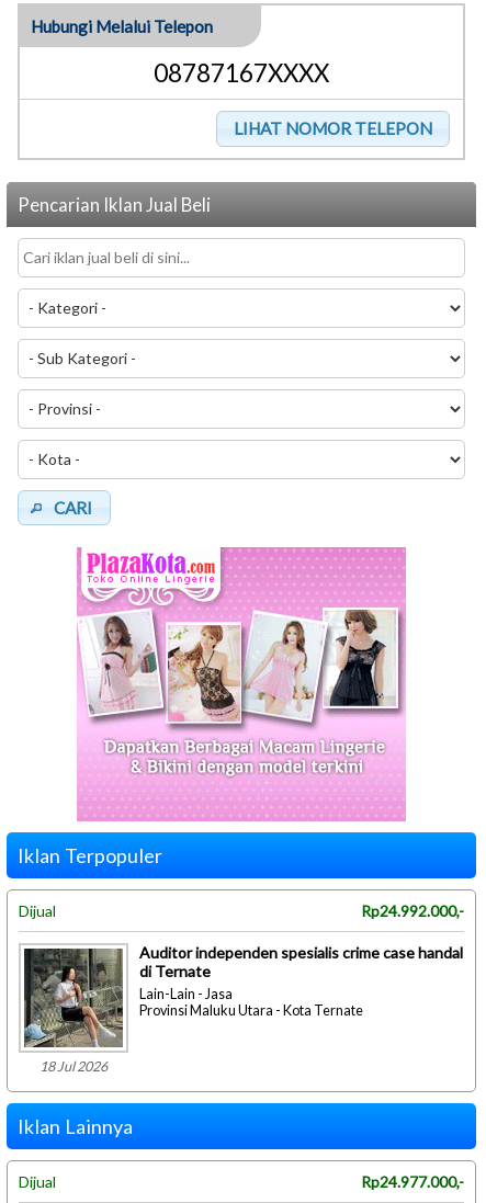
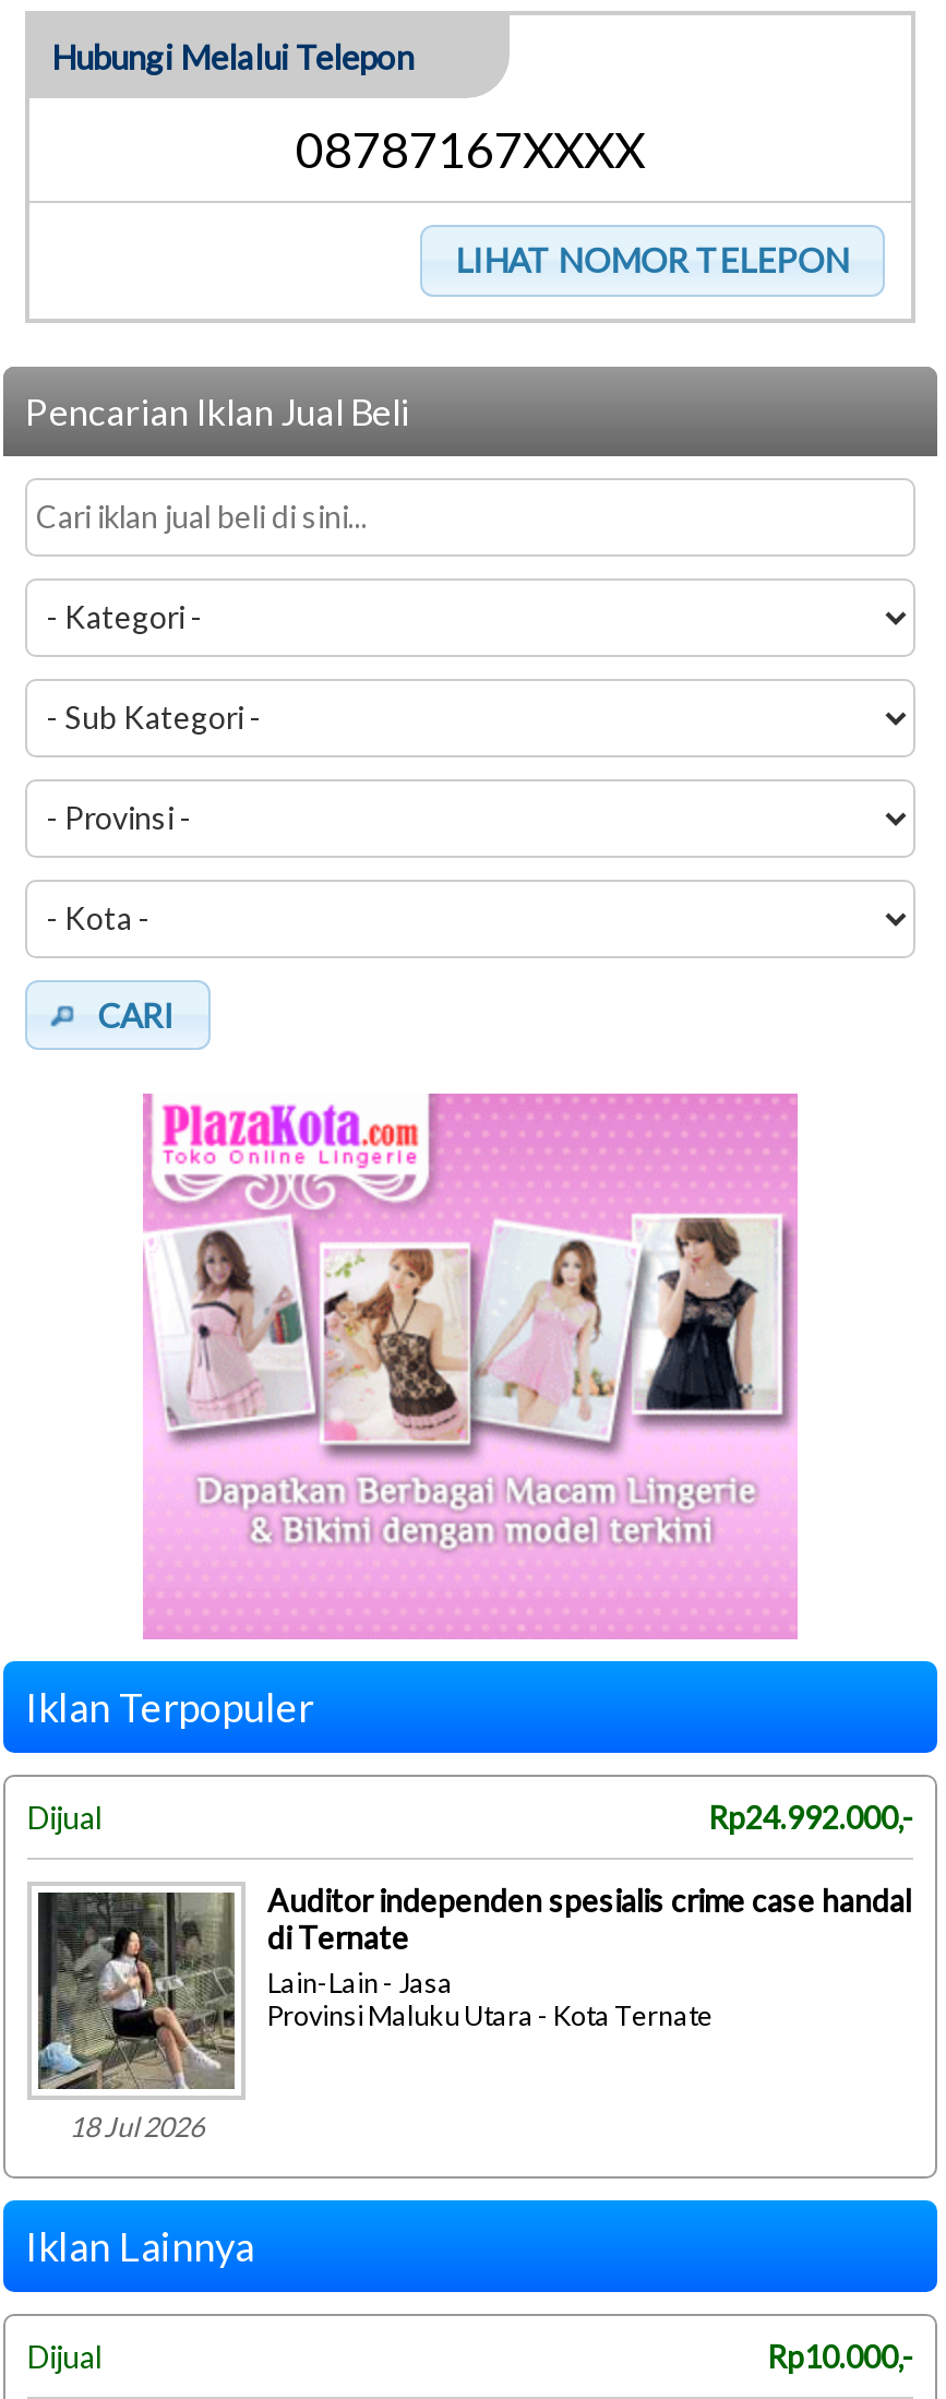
- Rp24.977.000,-
+ Rp10.000,-
